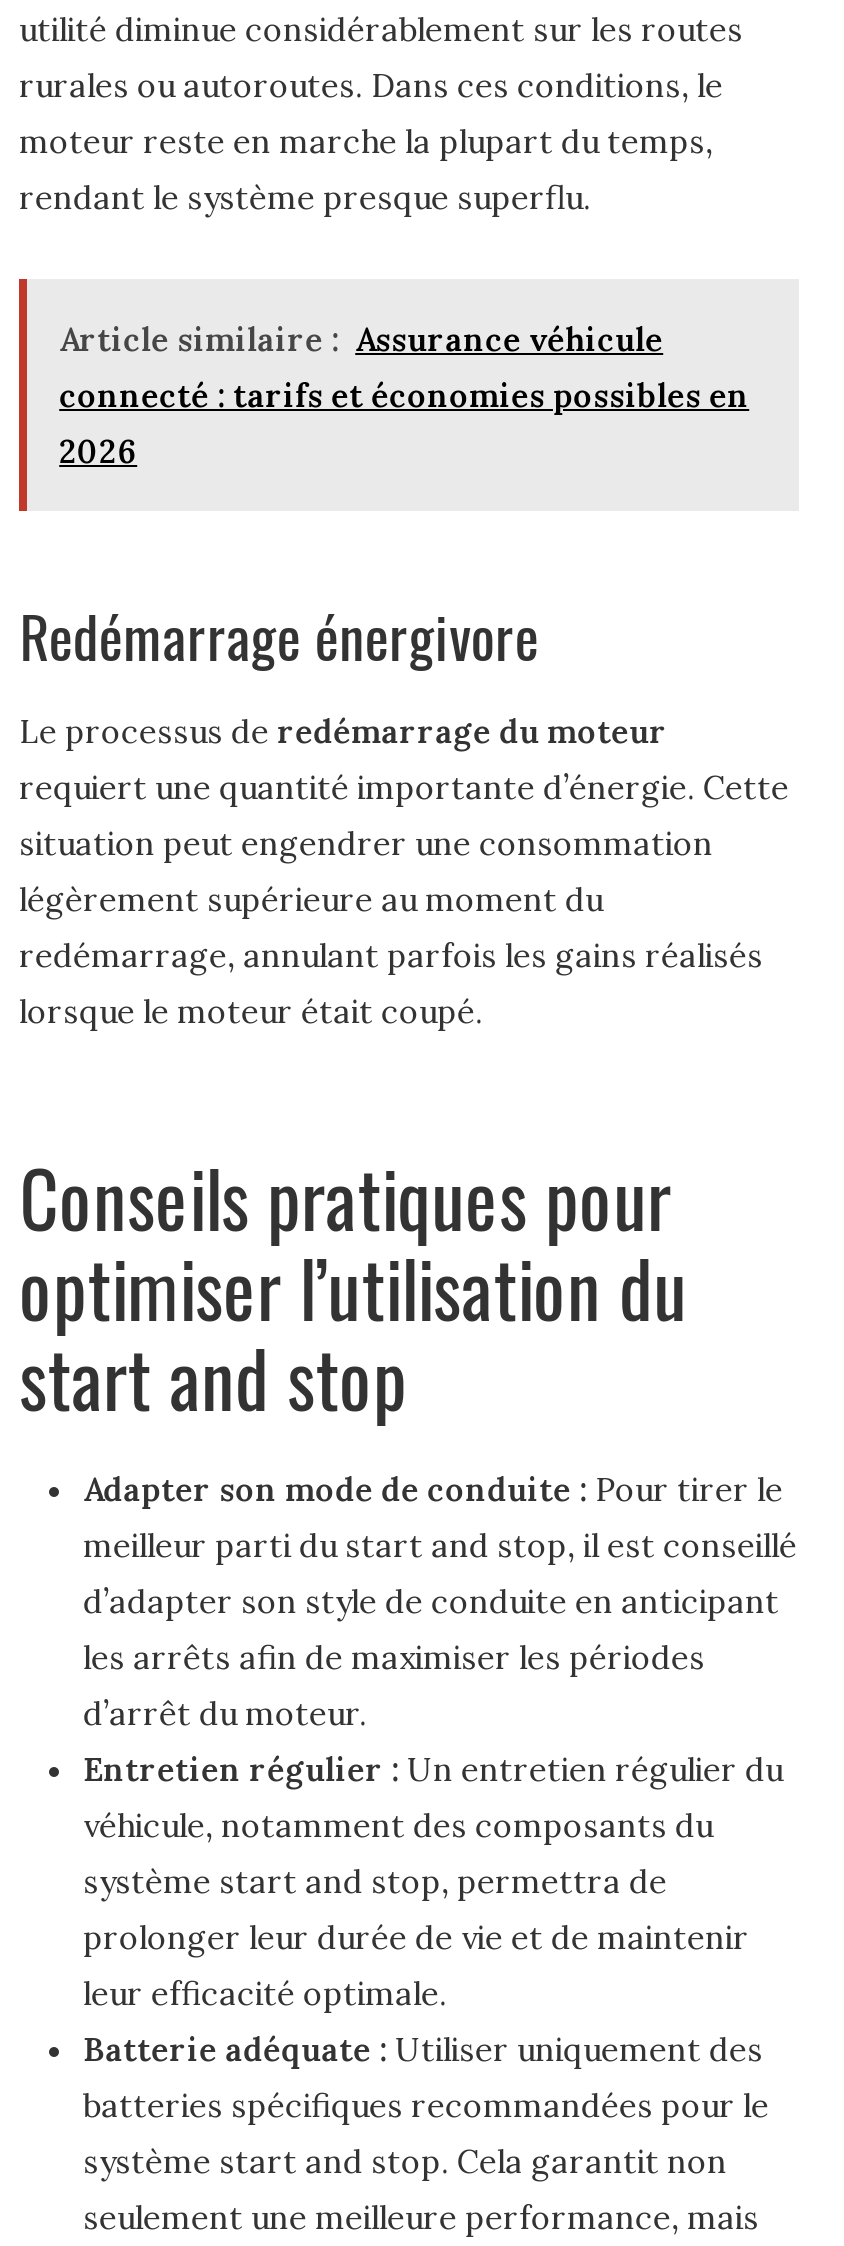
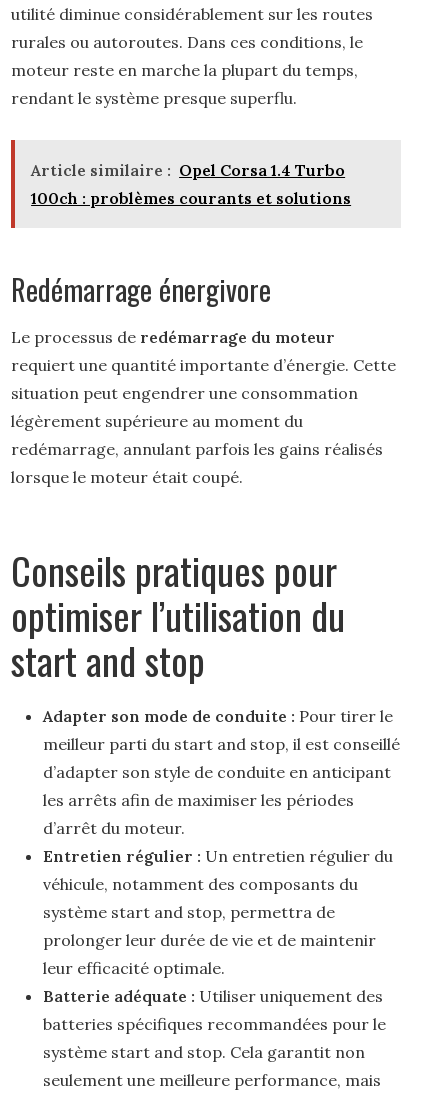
- Article similaire : Assurance véhicule
- connecté : tarifs et économies possibles en
- 2026
+ Article similaire : Opel Corsa 1.4 Turbo
+ 100ch : problèmes courants et solutions
